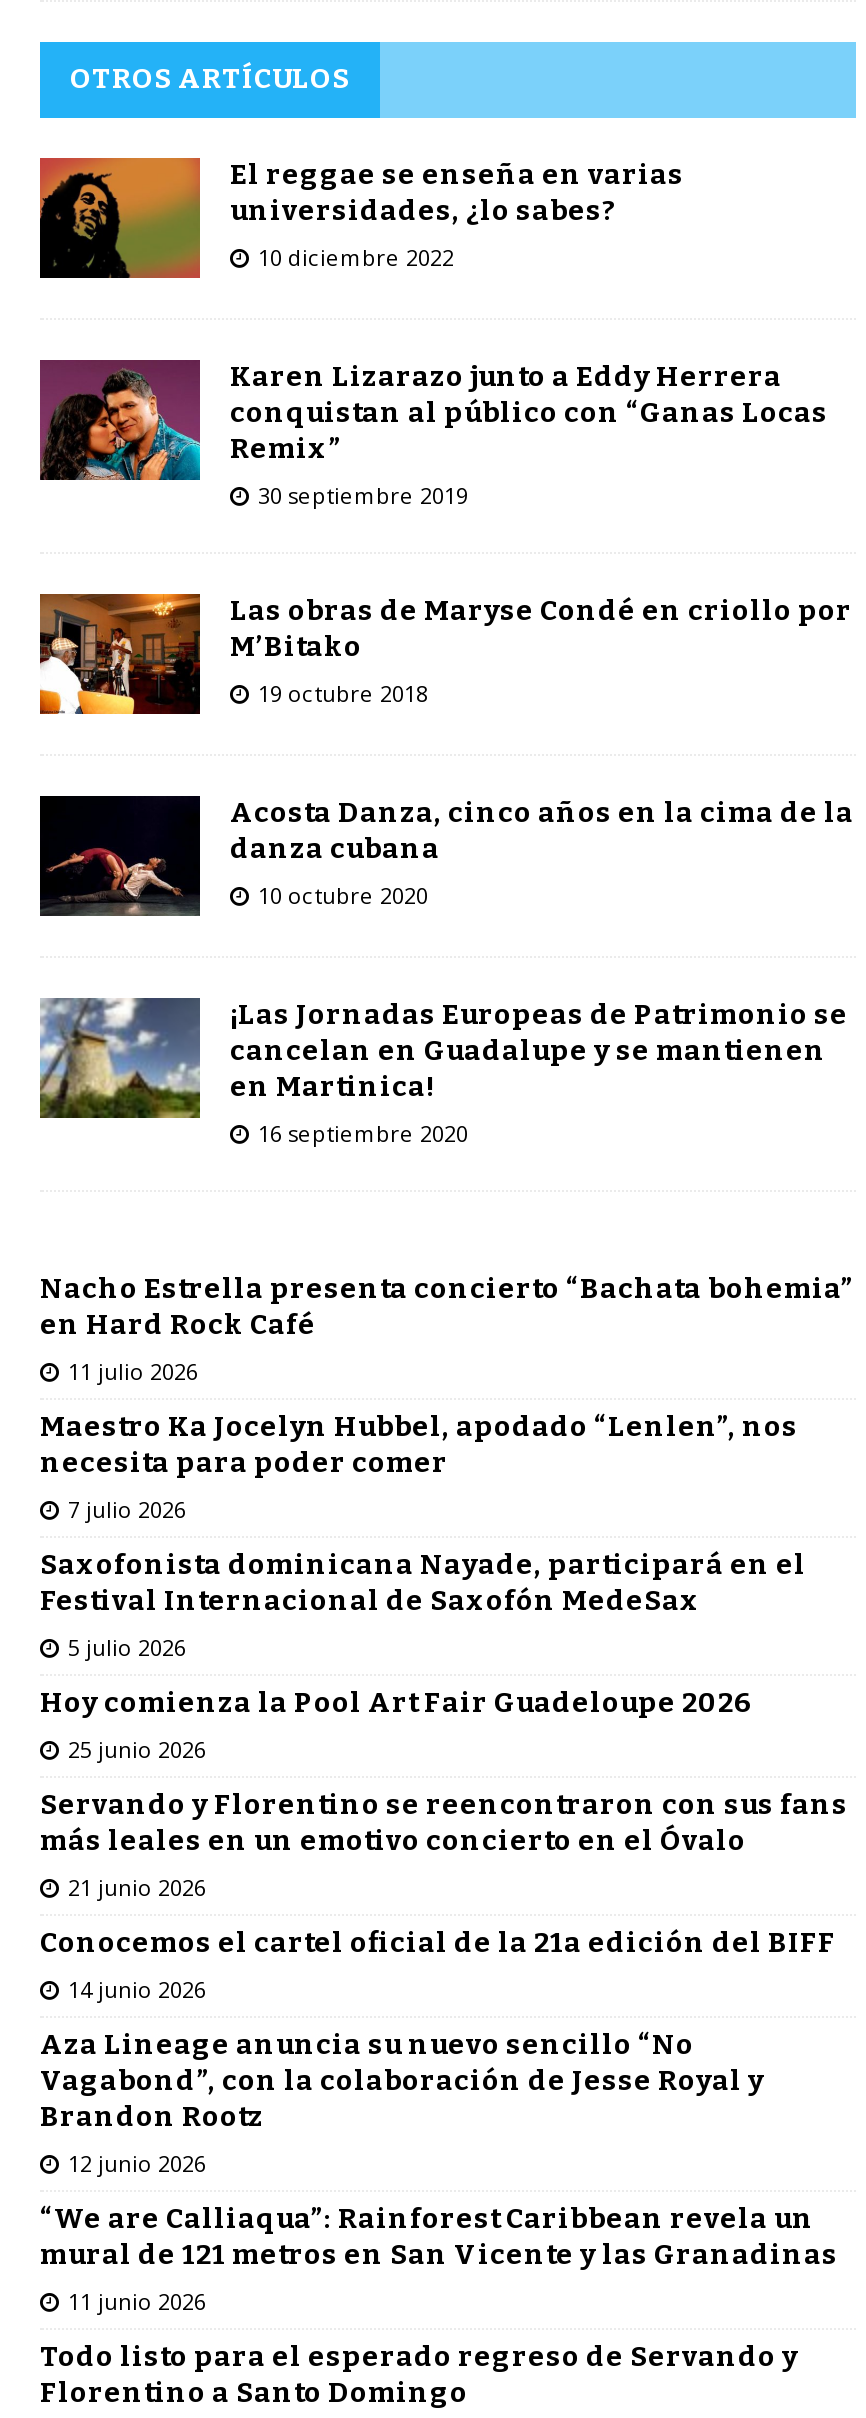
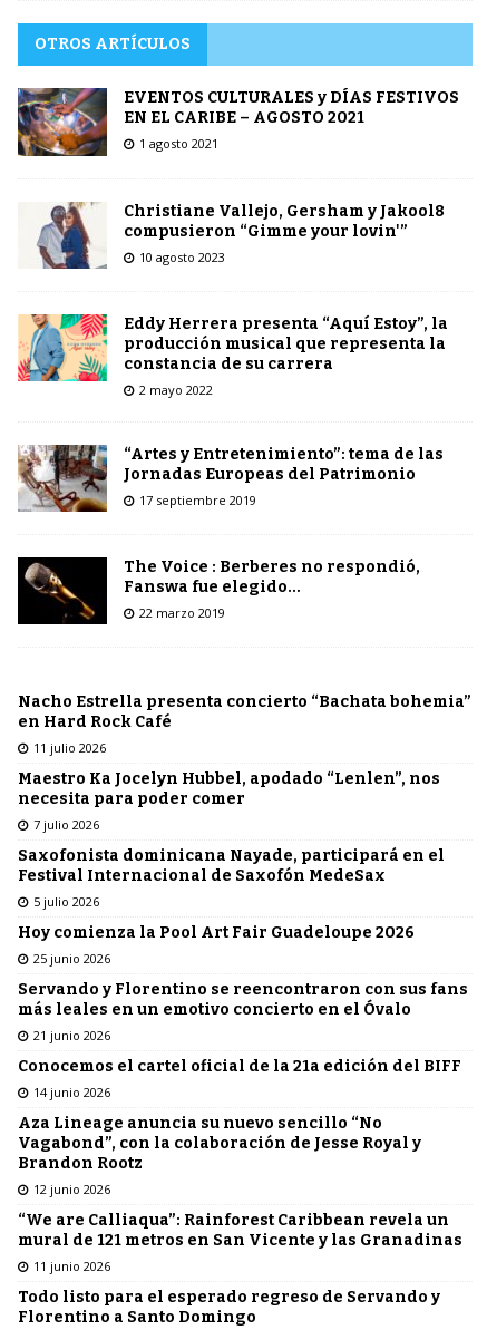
- [image]
- El reggae se enseña en varias
- universidades, ¿lo sabes?
- 10 diciembre 2022
+ [image]
+ EVENTOS CULTURALES y DÍAS FESTIVOS
+ EN EL CARIBE – AGOSTO 2021
+ 1 agosto 2021

- [image]
- Karen Lizarazo junto a Eddy Herrera
- conquistan al público con “Ganas Locas
- Remix”
- 30 septiembre 2019
+ [image]
+ Christiane Vallejo, Gersham y Jakool8
+ compusieron “Gimme your lovin'”
+ 10 agosto 2023

- [image]
- Las obras de Maryse Condé en criollo por
- M’Bitako
- 19 octubre 2018
+ [image]
+ Eddy Herrera presenta “Aquí Estoy”, la
+ producción musical que representa la
+ constancia de su carrera
+ 2 mayo 2022

- [image]
- Acosta Danza, cinco años en la cima de la
- danza cubana
- 10 octubre 2020
+ [image]
+ “Artes y Entretenimiento”: tema de las
+ Jornadas Europeas del Patrimonio
+ 17 septiembre 2019

- [image]
- ¡Las Jornadas Europeas de Patrimonio se
- cancelan en Guadalupe y se mantienen
- en Martinica!
- 16 septiembre 2020
+ [image]
+ The Voice : Berberes no respondió,
+ Fanswa fue elegido…
+ 22 marzo 2019
